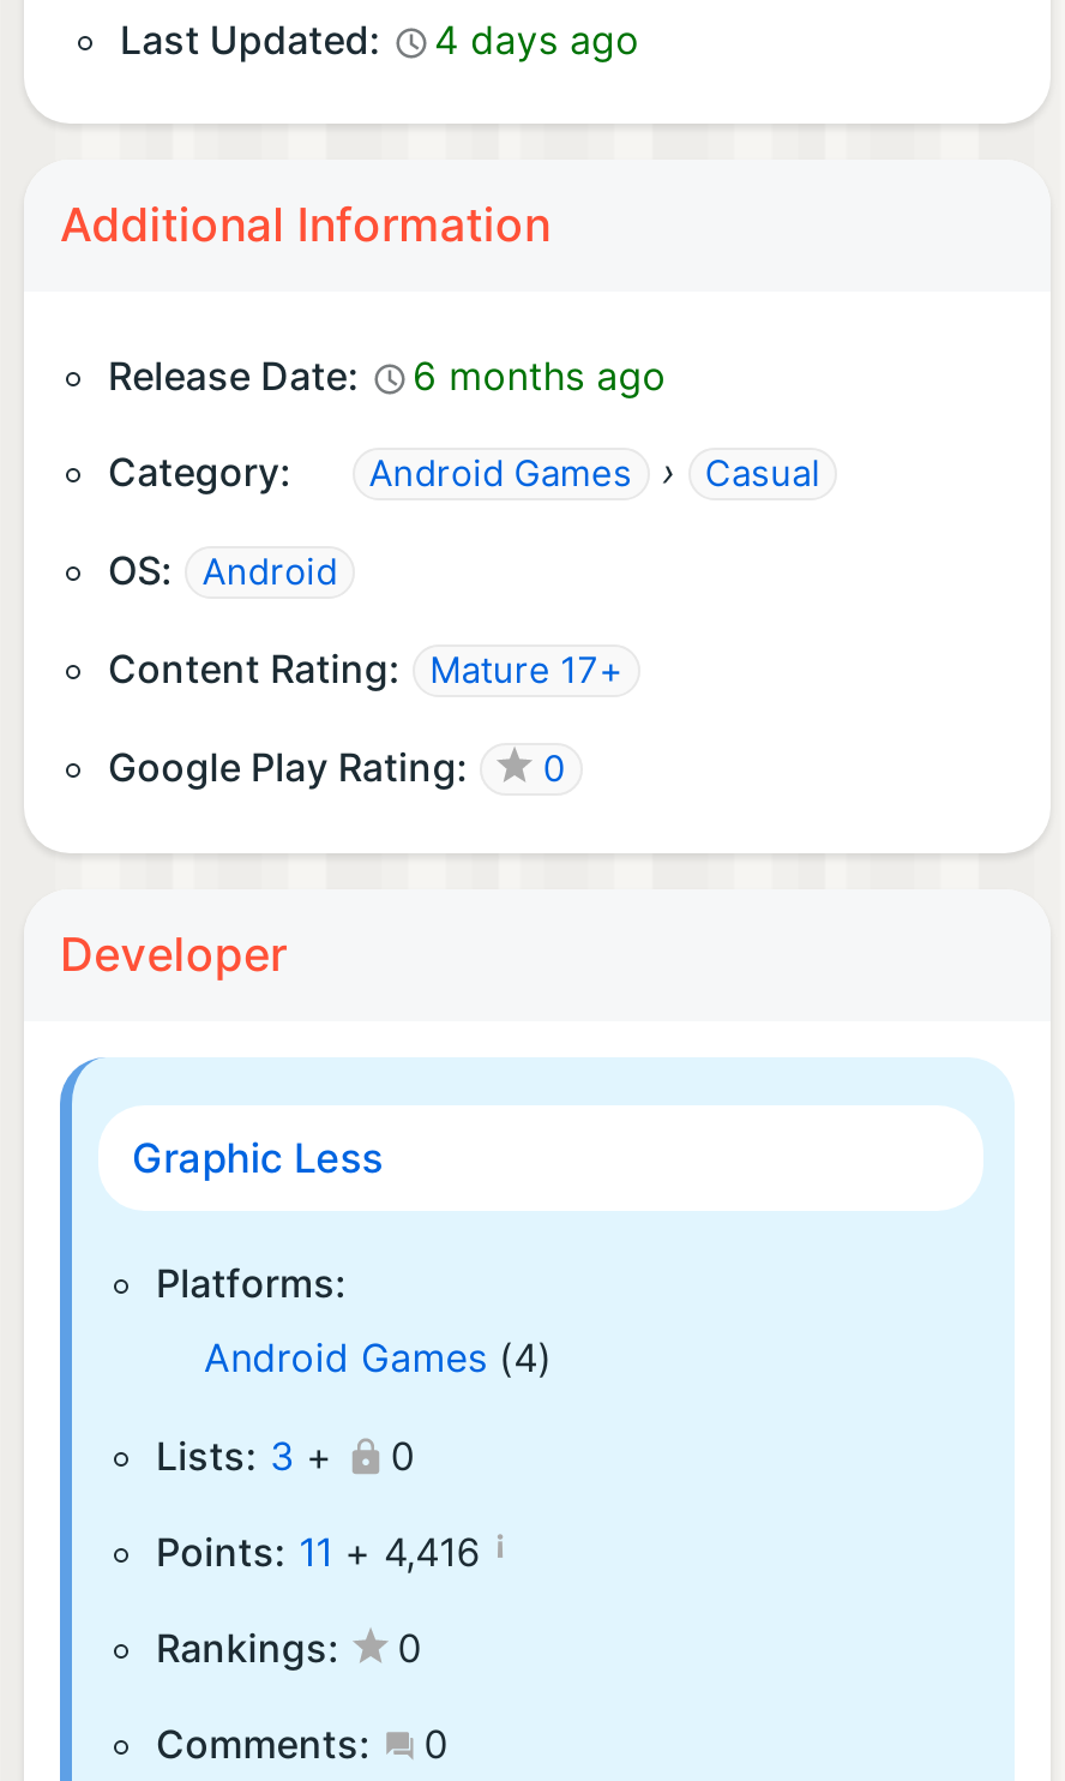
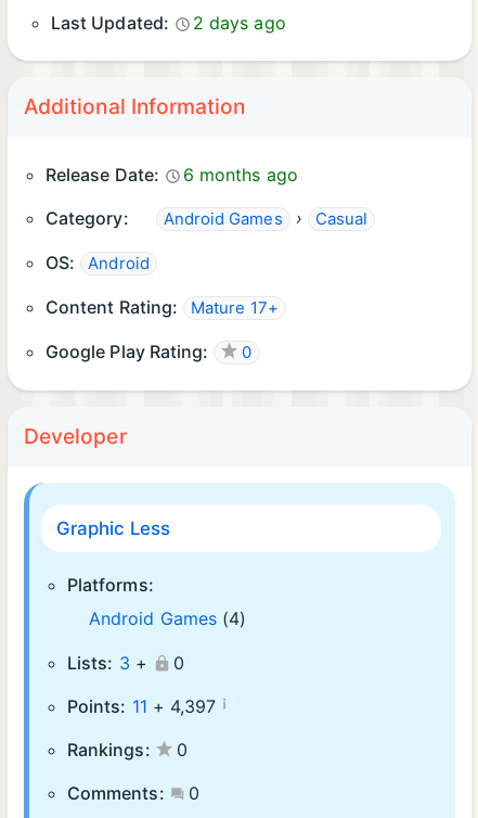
- Last Updated: 4 days ago
+ Last Updated: 2 days ago

- Points: 11 + 4,416 ¡
+ Points: 11 + 4,397 ¡
